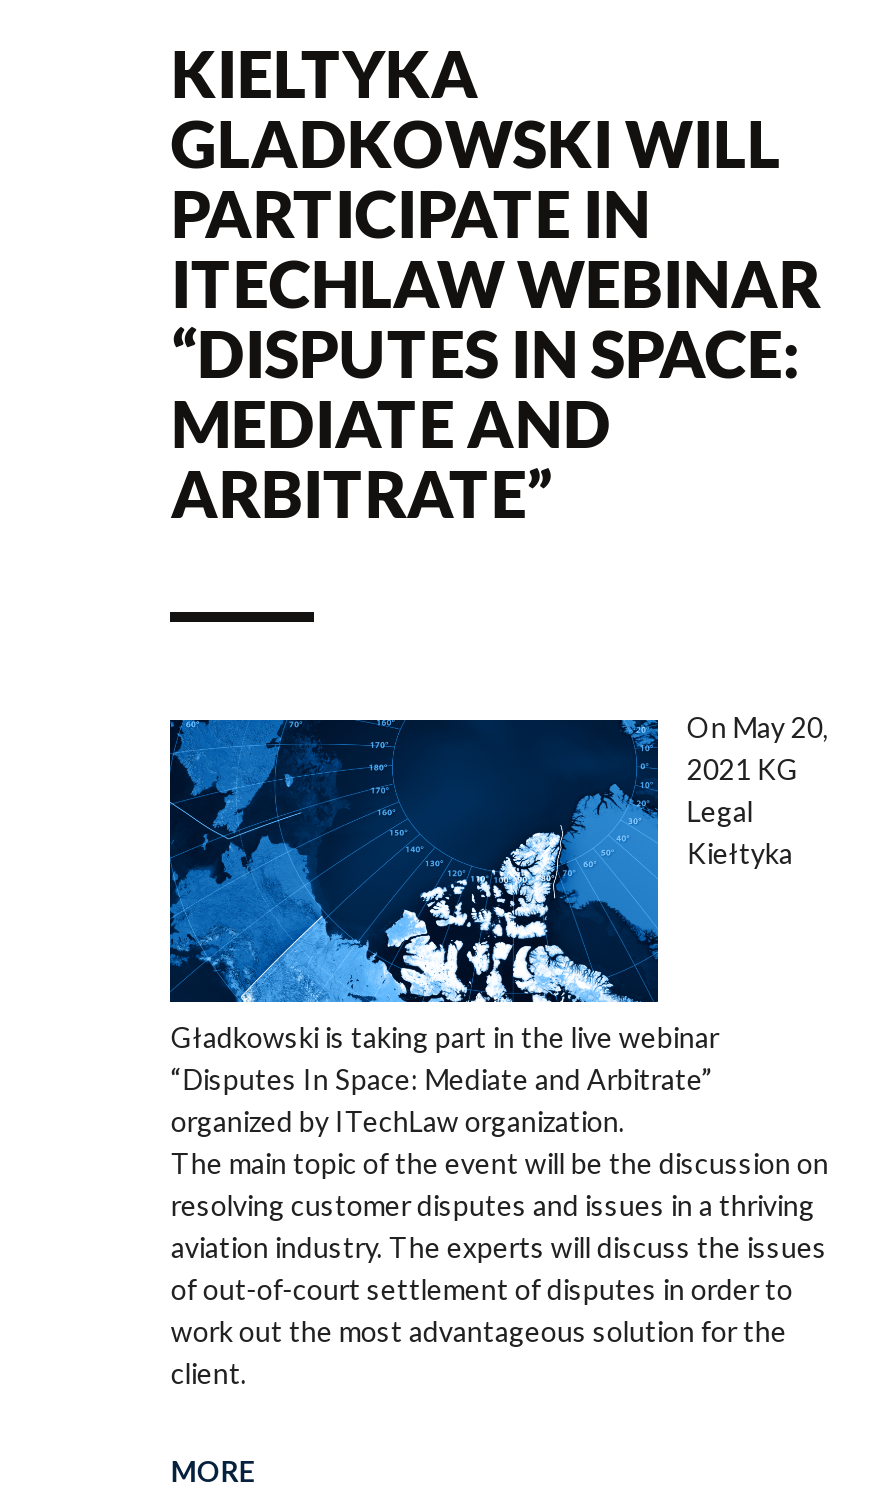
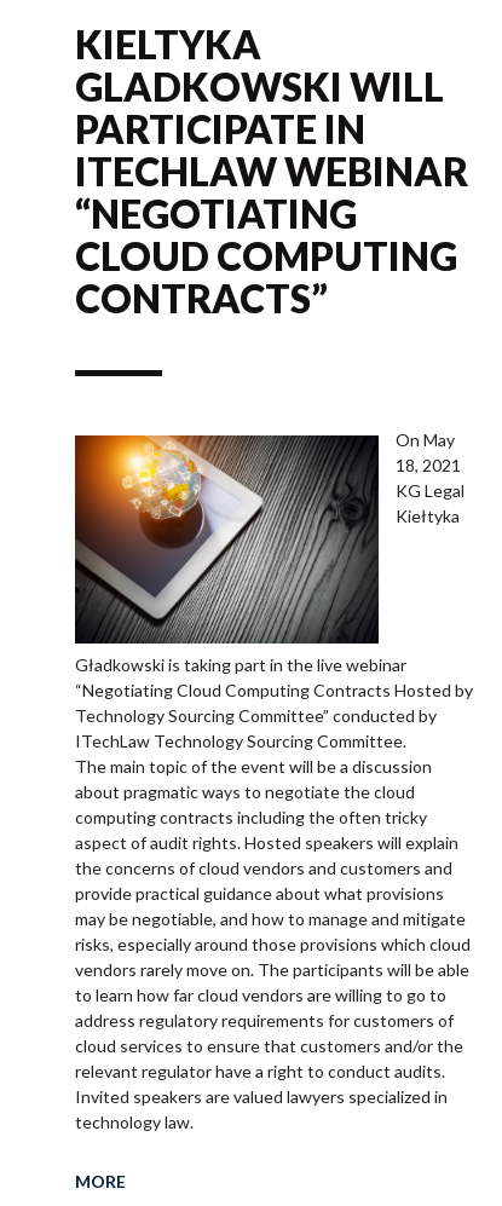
- “DISPUTES IN SPACE:
- MEDIATE AND
- ARBITRATE”
+ “NEGOTIATING
+ CLOUD COMPUTING
+ CONTRACTS”

- [image]
- On May 20,
- 2021 KG
- Legal
+ [image]
+ On May
+ 18, 2021
+ KG Legal

- “Disputes In Space: Mediate and Arbitrate”
- organized by ITechLaw organization.
- The main topic of the event will be the discussion on
- resolving customer disputes and issues in a thriving
- aviation industry. The experts will discuss the issues
- of out-of-court settlement of disputes in order to
- work out the most advantageous solution for the
- client.
+ “Negotiating Cloud Computing Contracts Hosted by
+ Technology Sourcing Committee” conducted by
+ ITechLaw Technology Sourcing Committee.
+ The main topic of the event will be a discussion
+ about pragmatic ways to negotiate the cloud
+ computing contracts including the often tricky
+ aspect of audit rights. Hosted speakers will explain
+ the concerns of cloud vendors and customers and
+ provide practical guidance about what provisions
+ may be negotiable, and how to manage and mitigate
+ risks, especially around those provisions which cloud
+ vendors rarely move on. The participants will be able
+ to learn how far cloud vendors are willing to go to
+ address regulatory requirements for customers of
+ cloud services to ensure that customers and/or the
+ relevant regulator have a right to conduct audits.
+ Invited speakers are valued lawyers specialized in
+ technology law.
